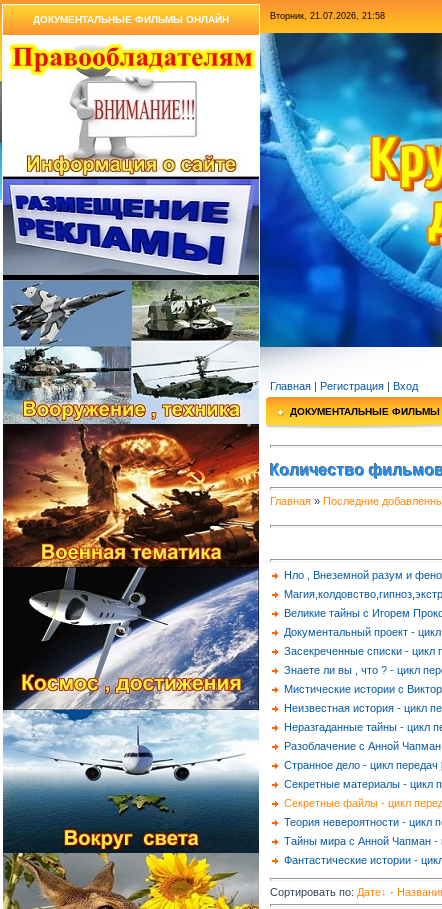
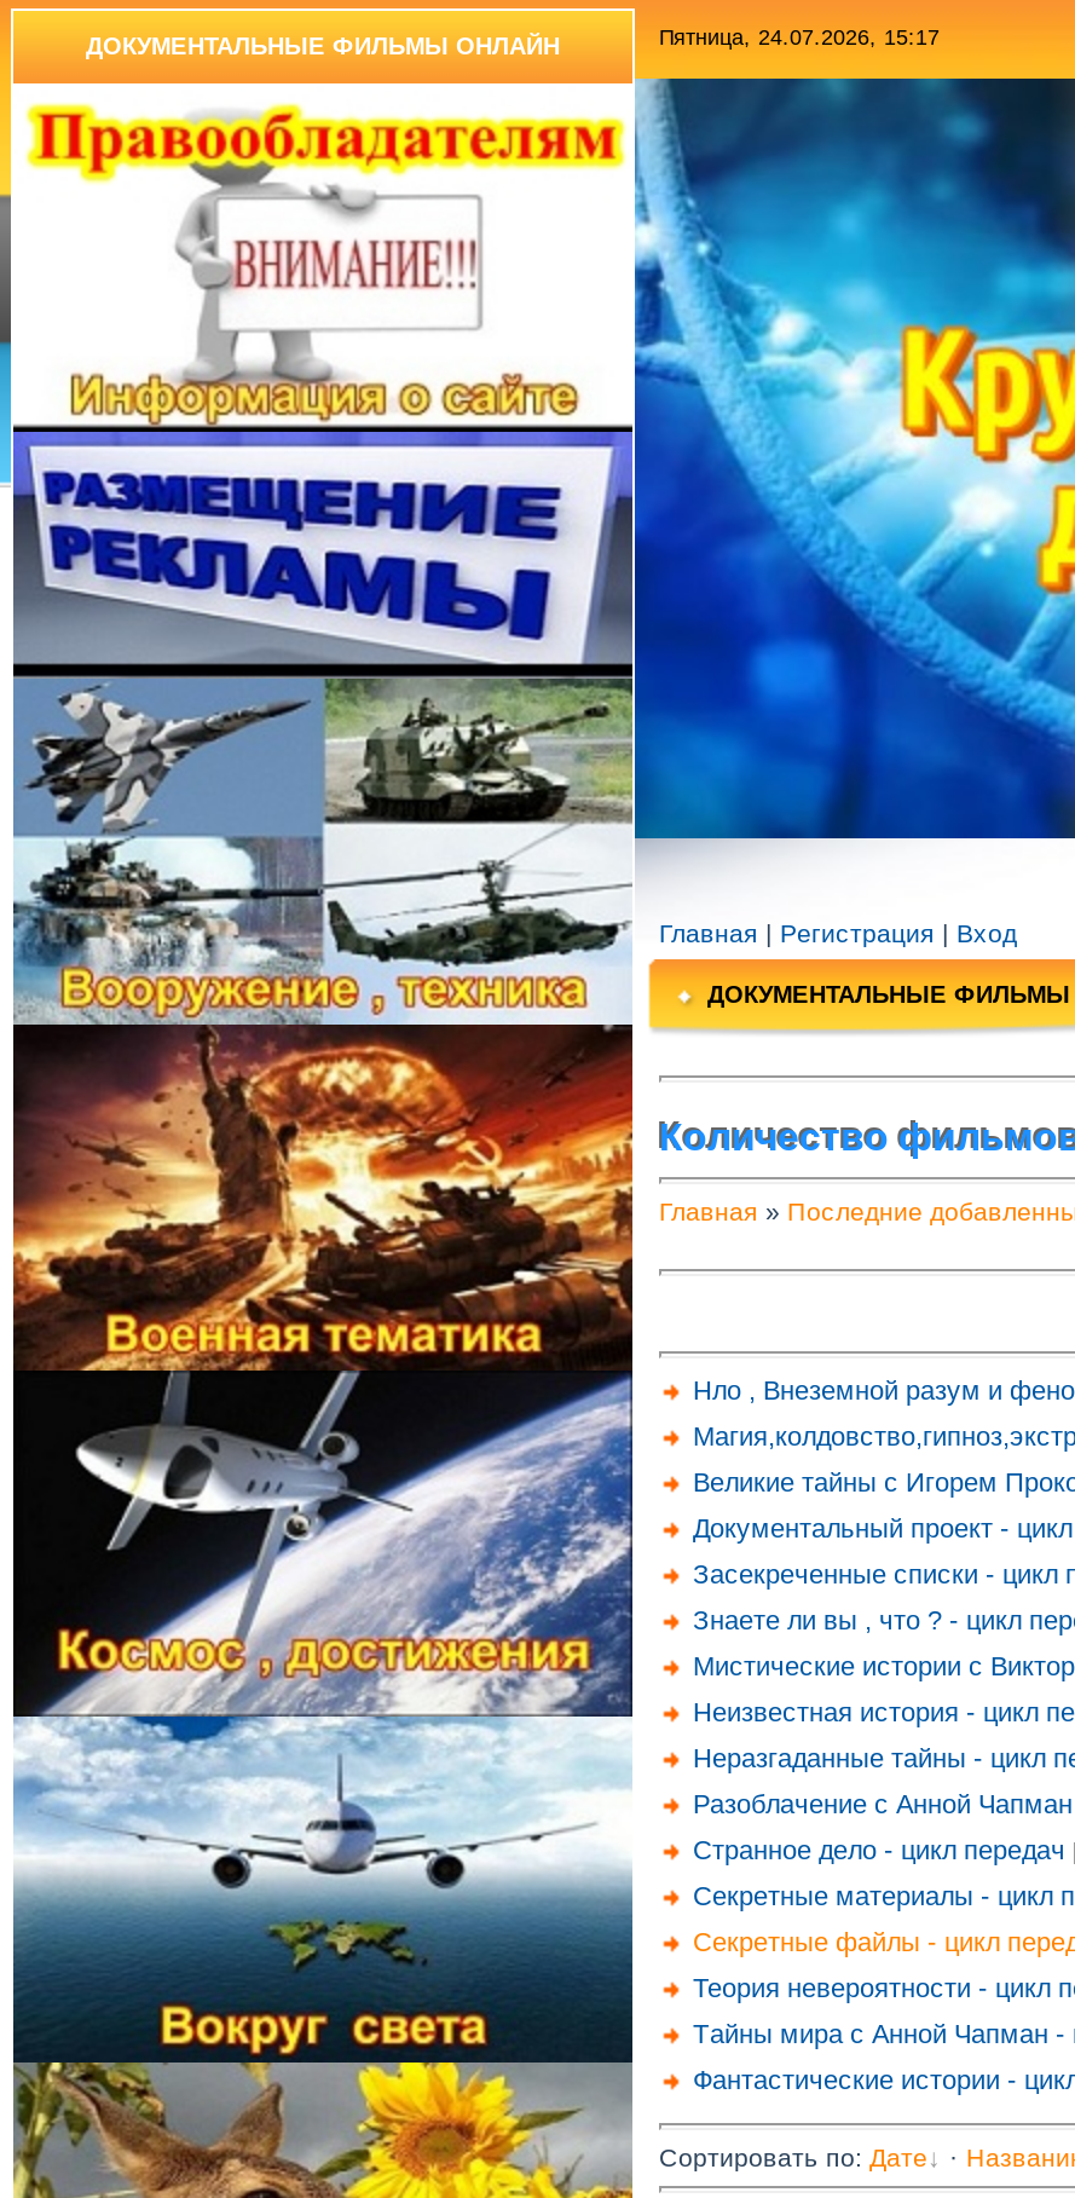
- Вторник, 21.07.2026, 21:58
+ Пятница, 24.07.2026, 15:17
